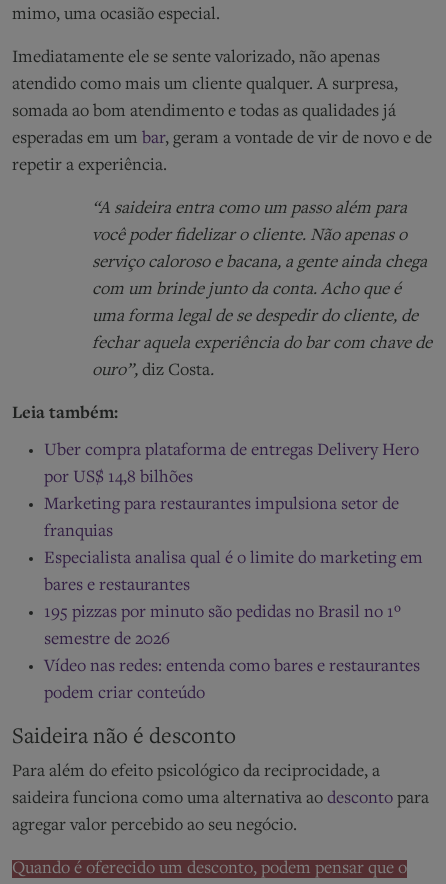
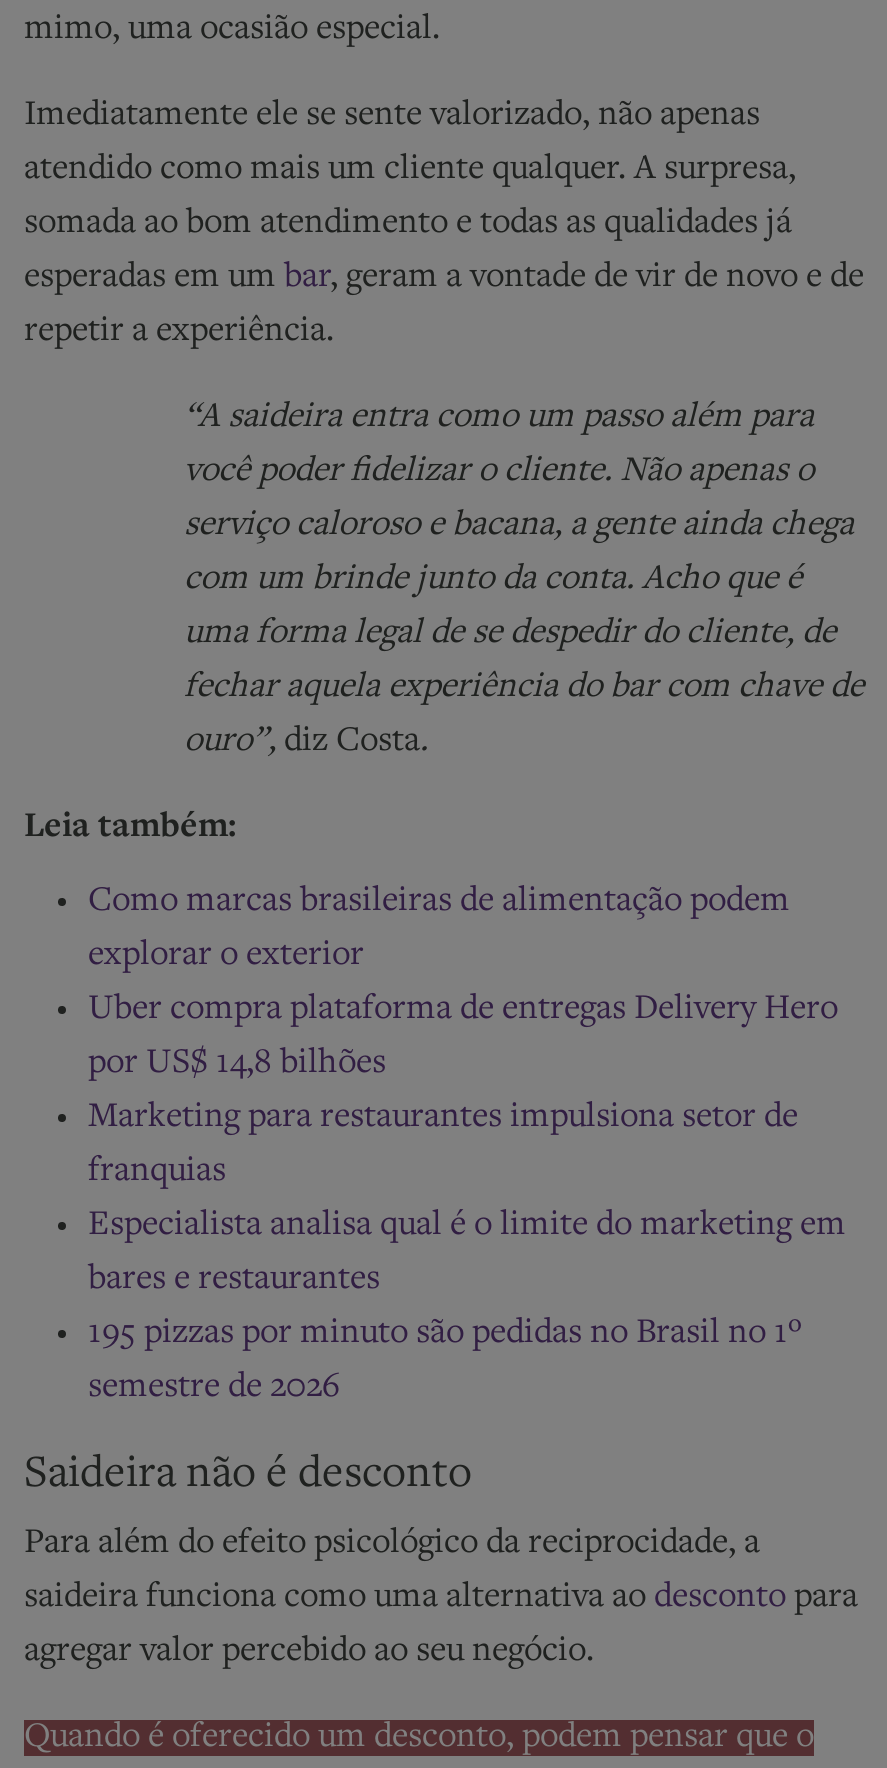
+ Como marcas brasileiras de alimentação podem
+ explorar o exterior

moved down: Uber compra plataforma de entregas Delivery Hero | por US$ 14,8 bilhões | Marketing para restaurantes impulsiona setor de | franquias | Especialista analisa qual é o limite do marketing em | bares e restaurantes | 195 pizzas por minuto são pedidas no Brasil no 1º | semestre de 2026

- Vídeo nas redes: entenda como bares e restaurantes
- podem criar conteúdo
